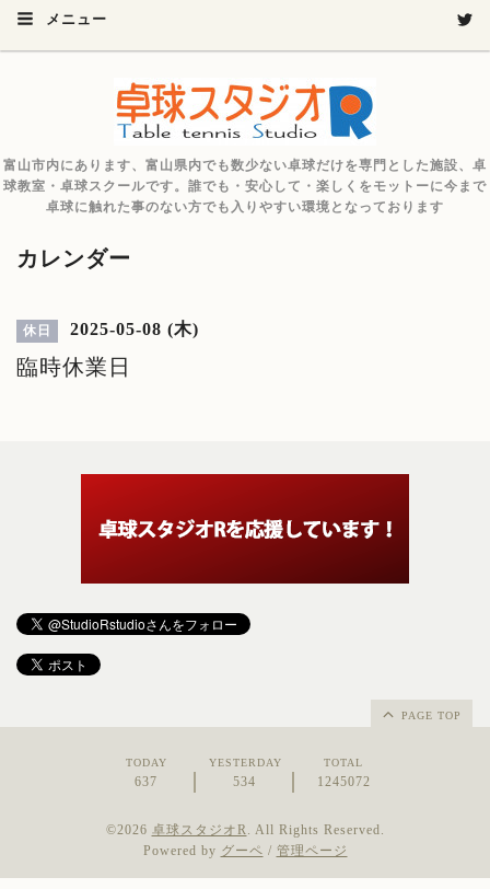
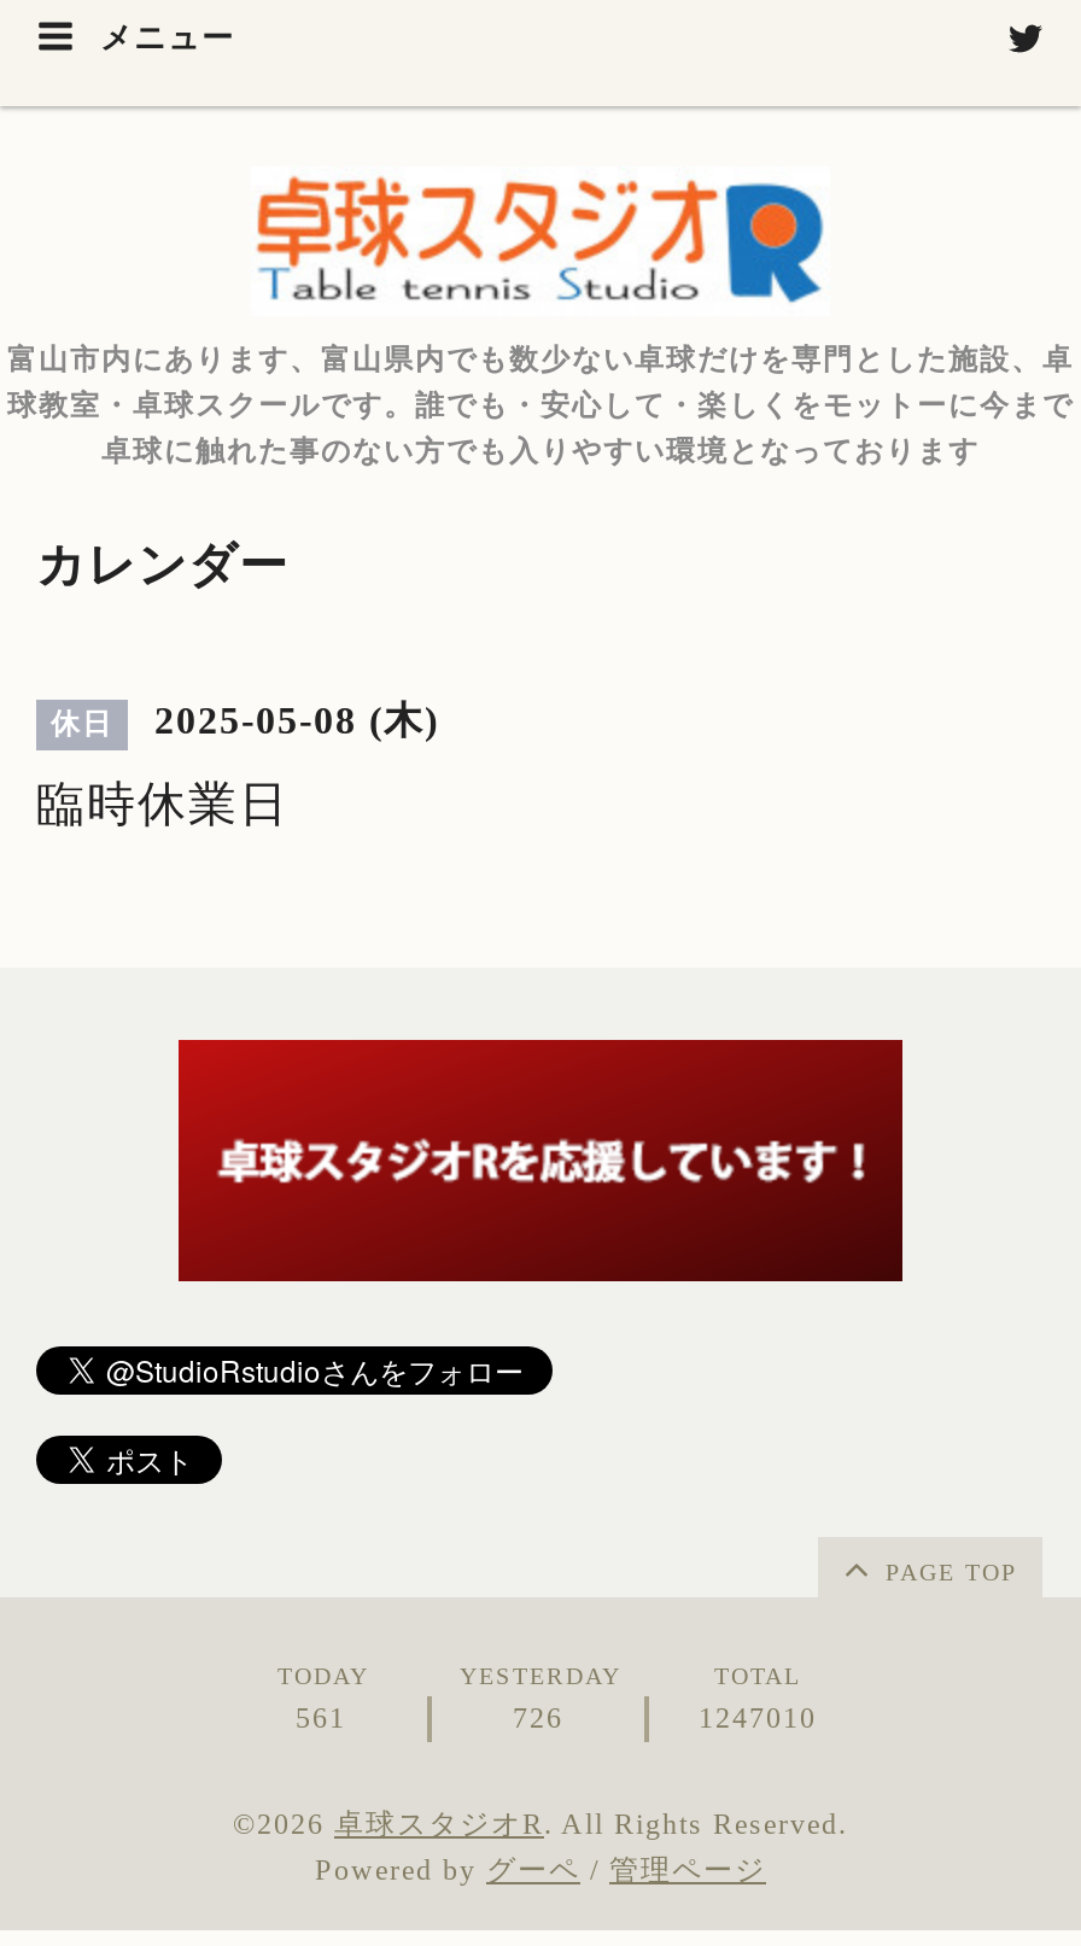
- 637
+ 561

- 534
+ 726

- 1245072
+ 1247010
